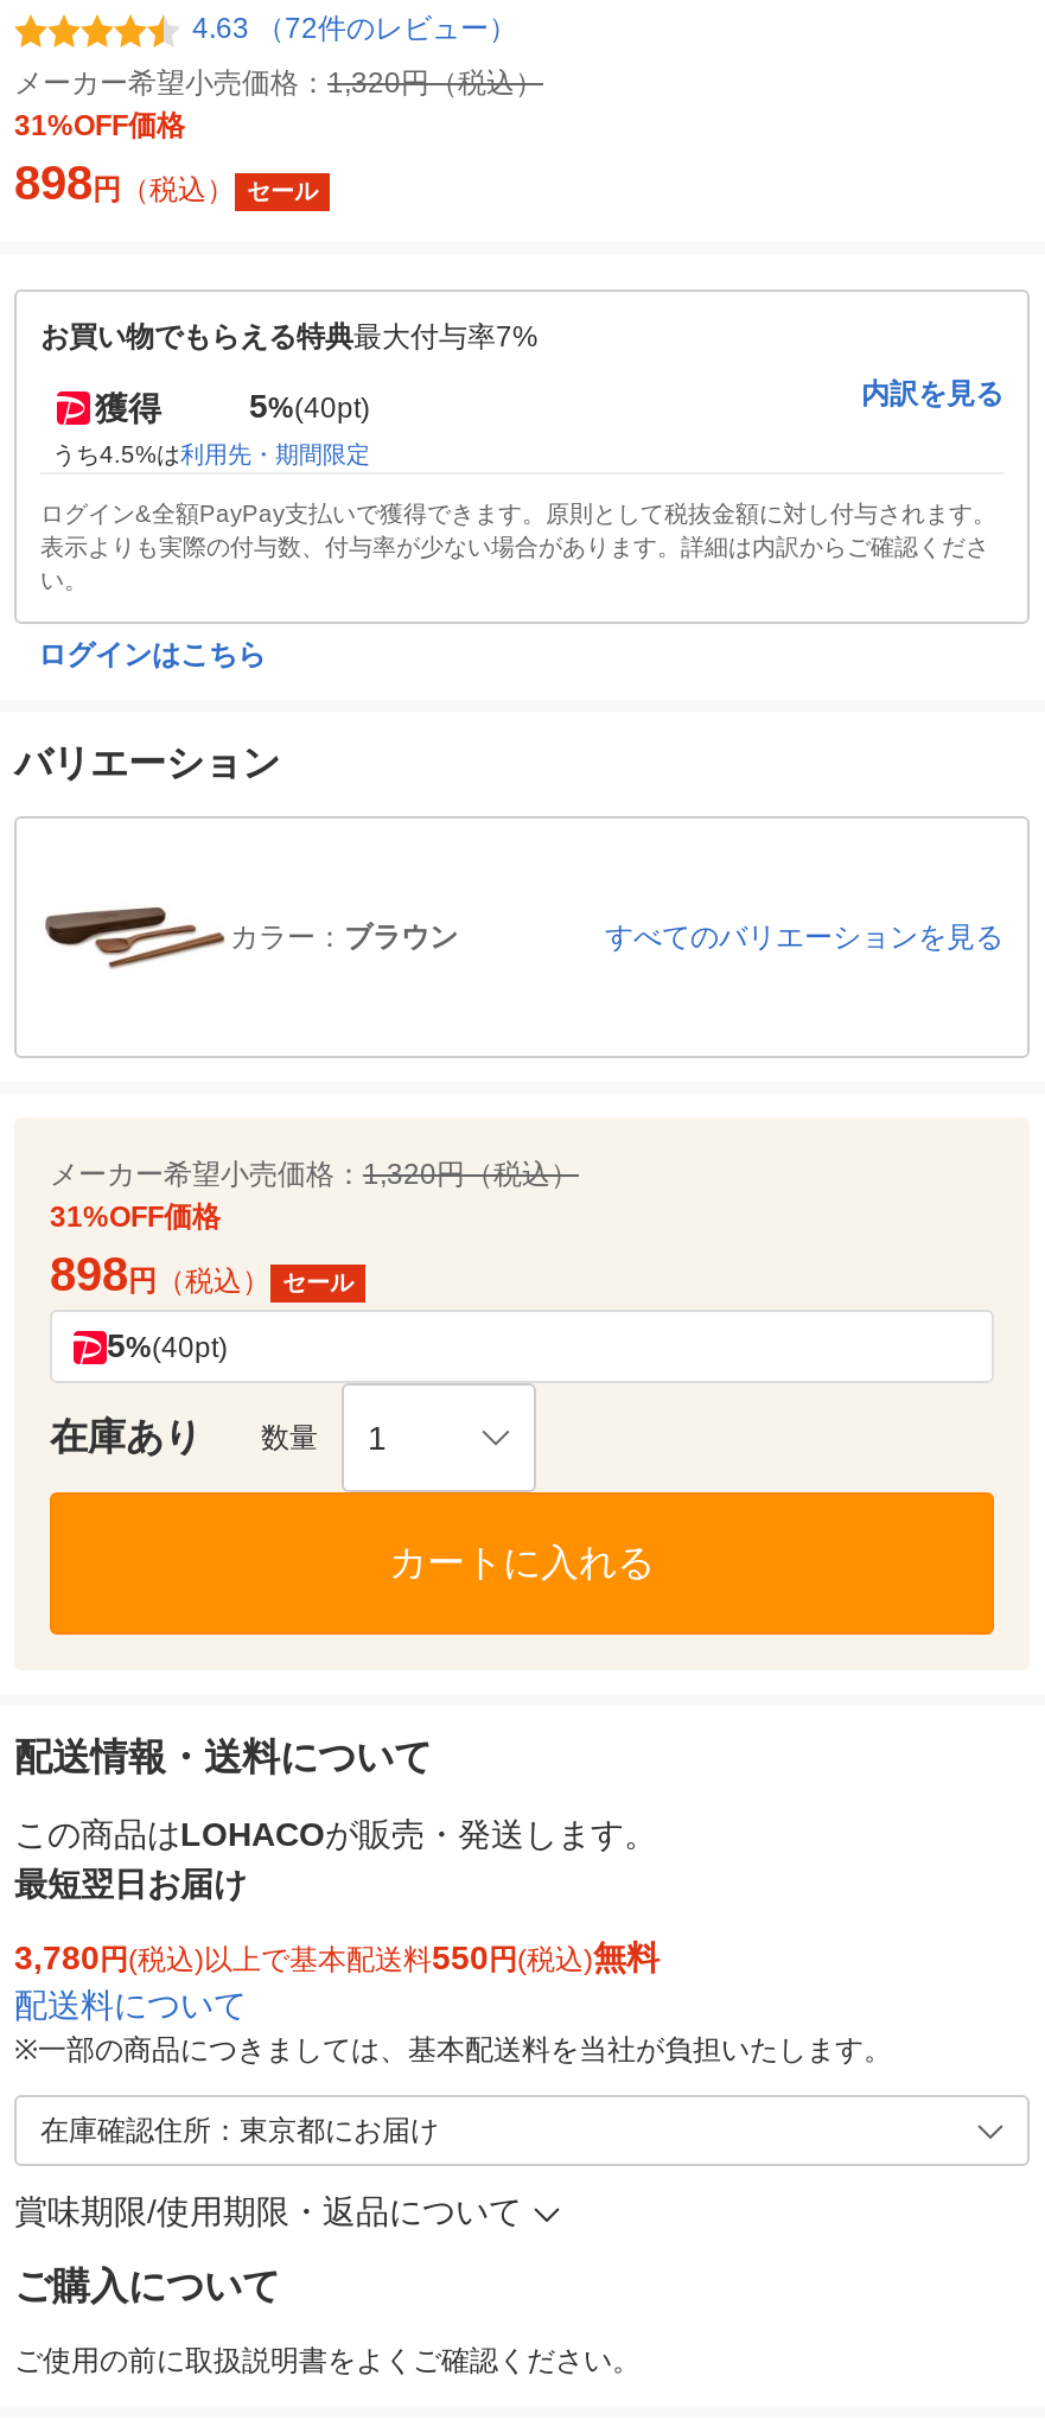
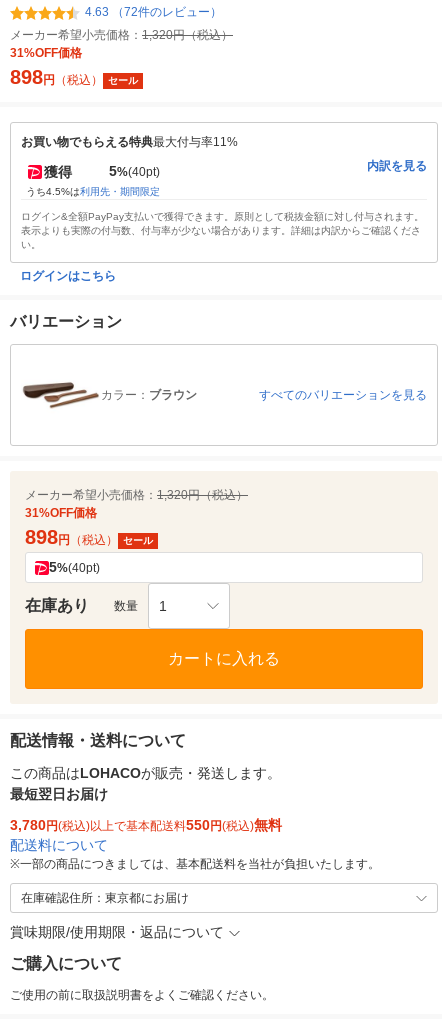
- お買い物でもらえる特典最大付与率7%
+ お買い物でもらえる特典最大付与率11%
